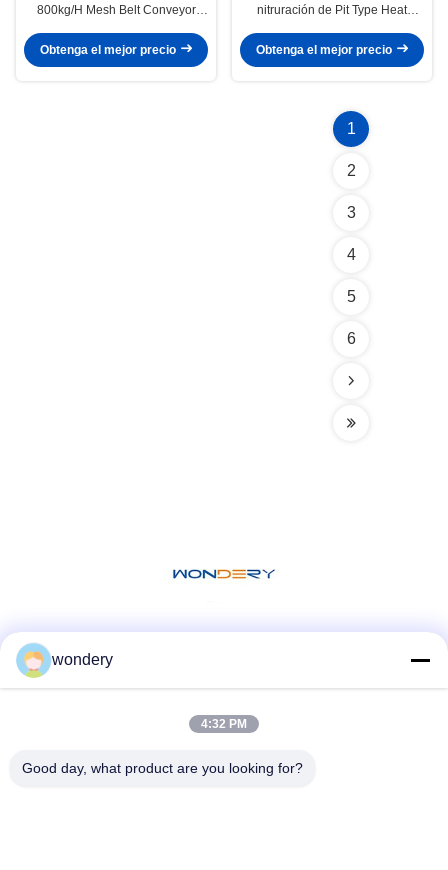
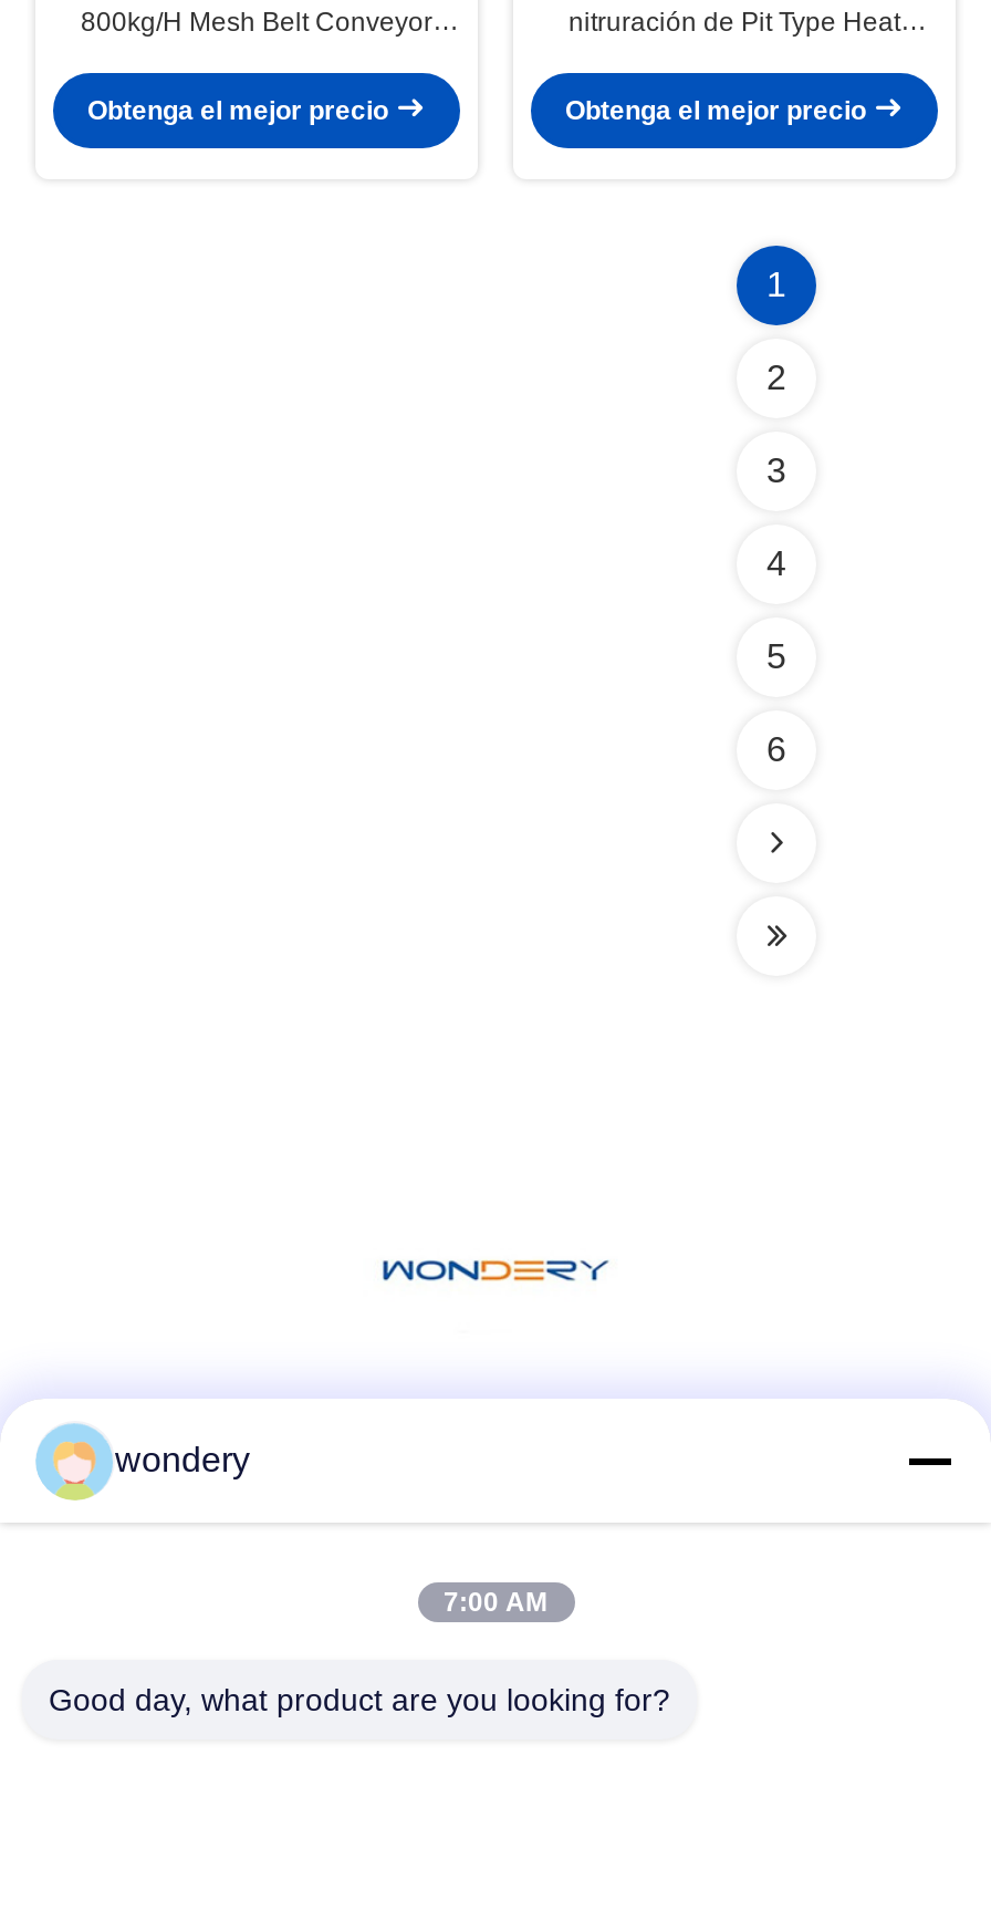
- 4:32 PM
+ 7:00 AM
